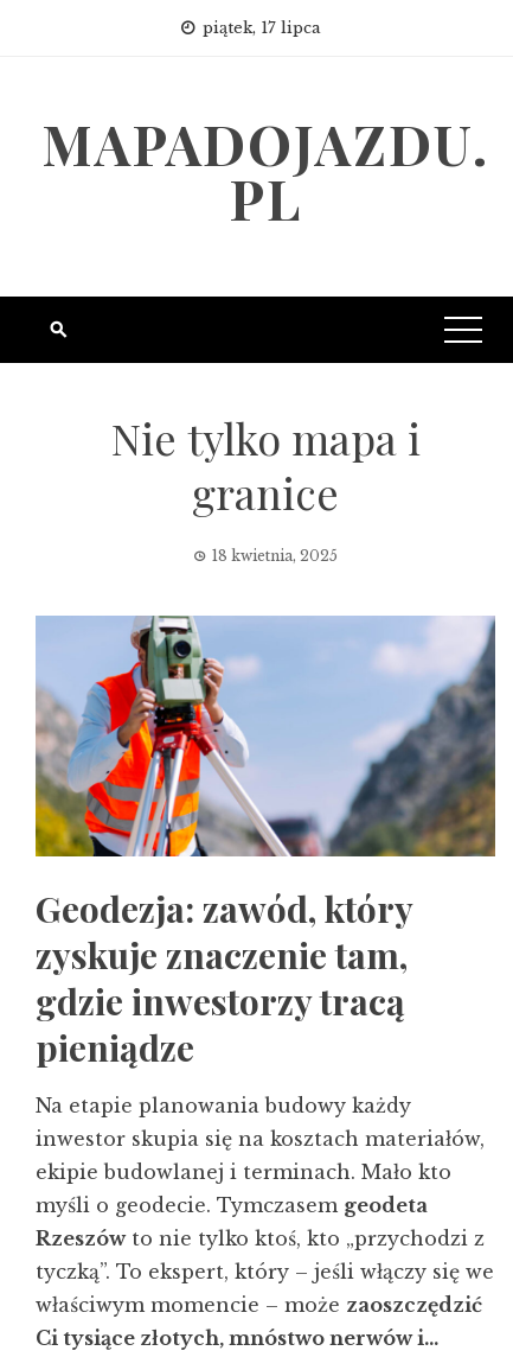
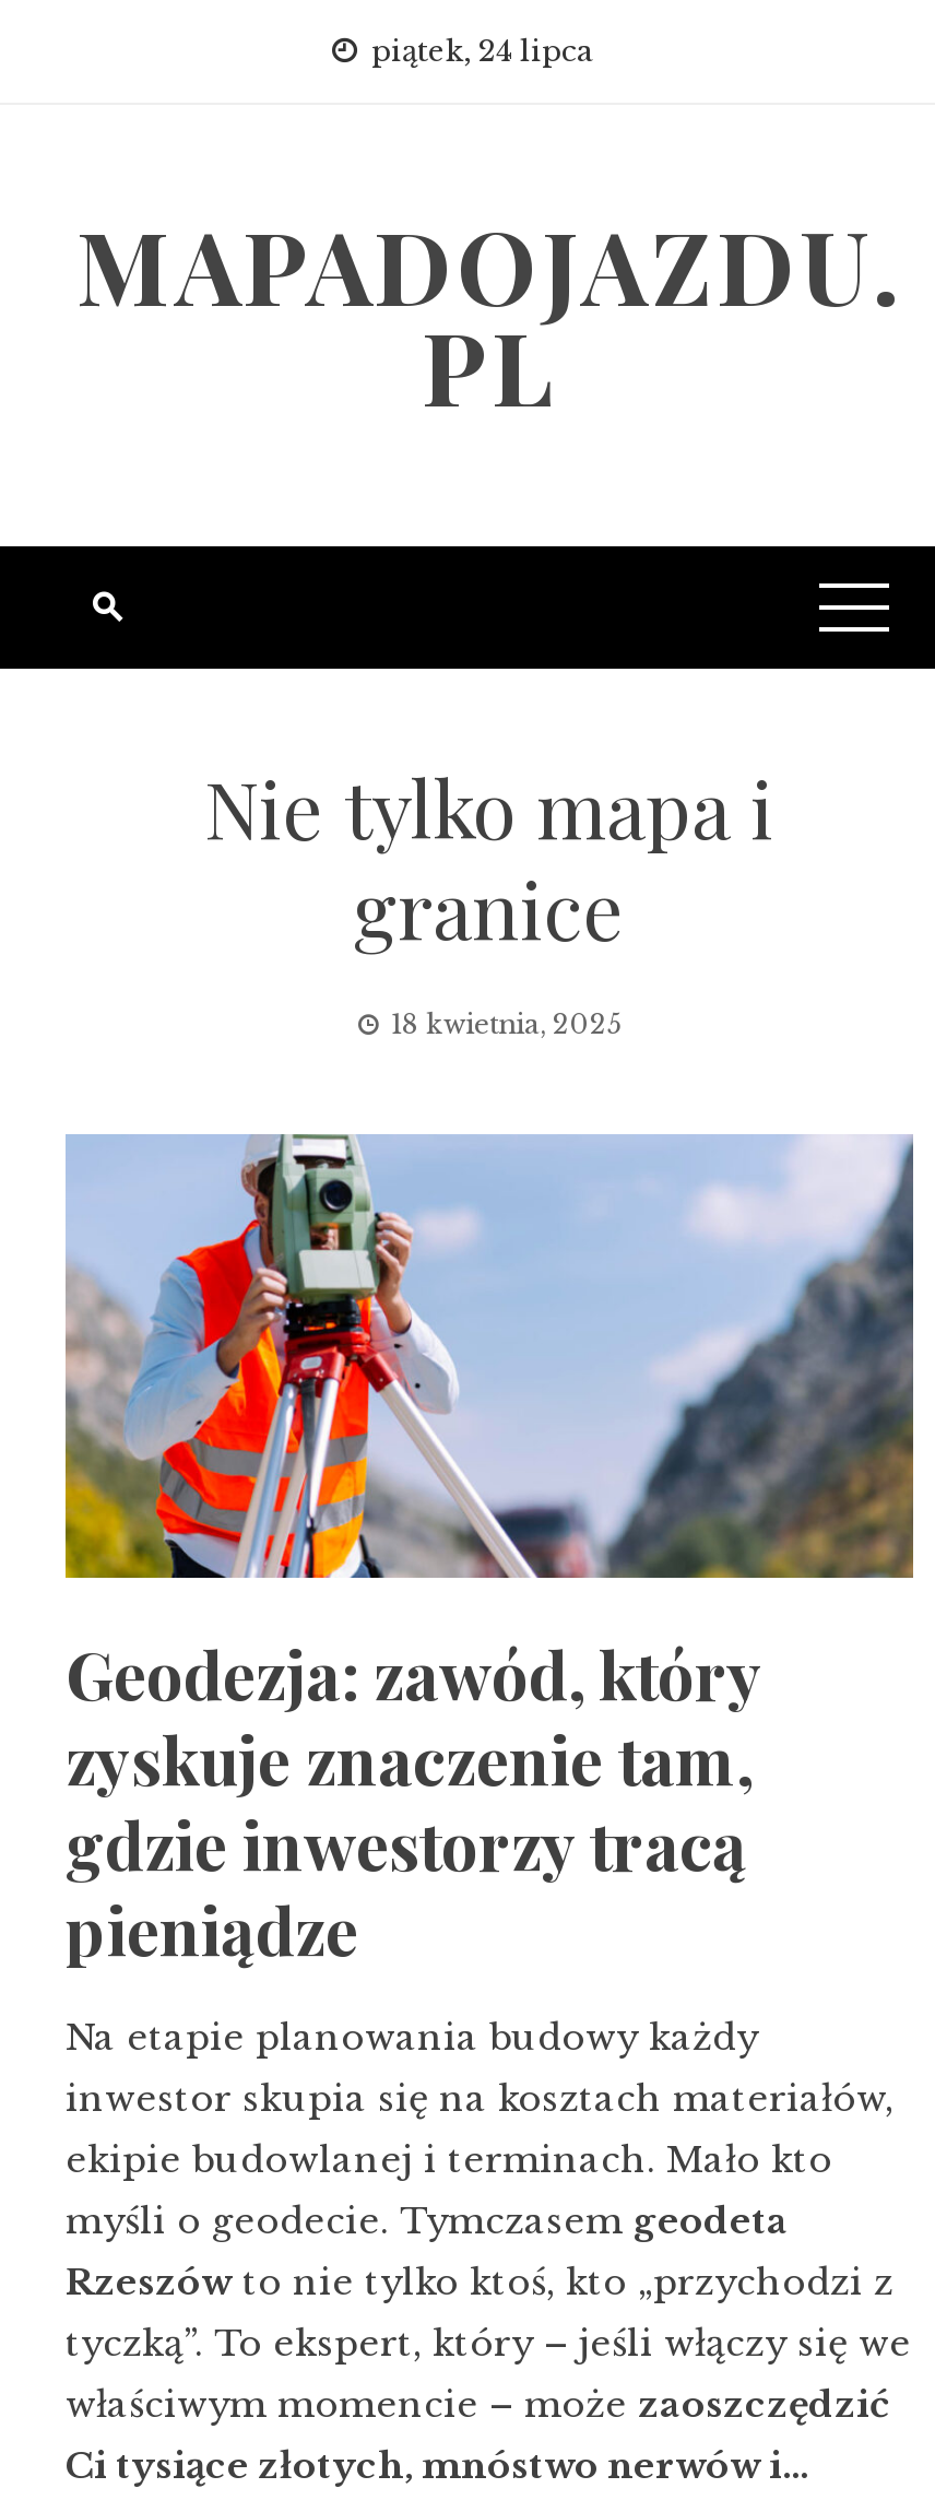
- piątek, 17 lipca
+ piątek, 24 lipca
